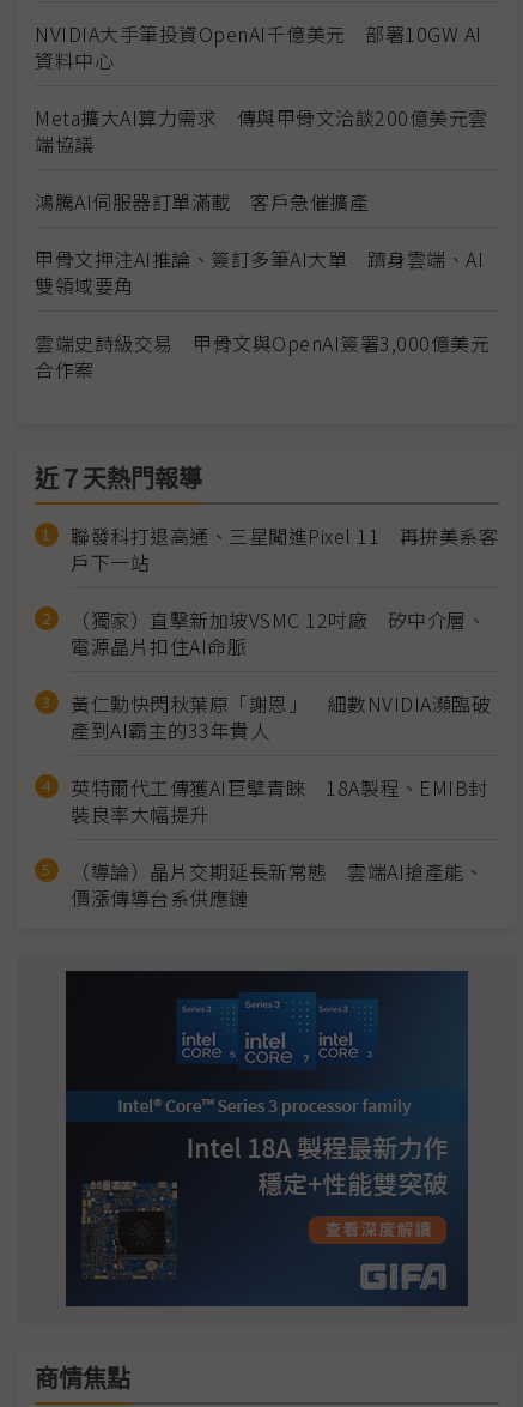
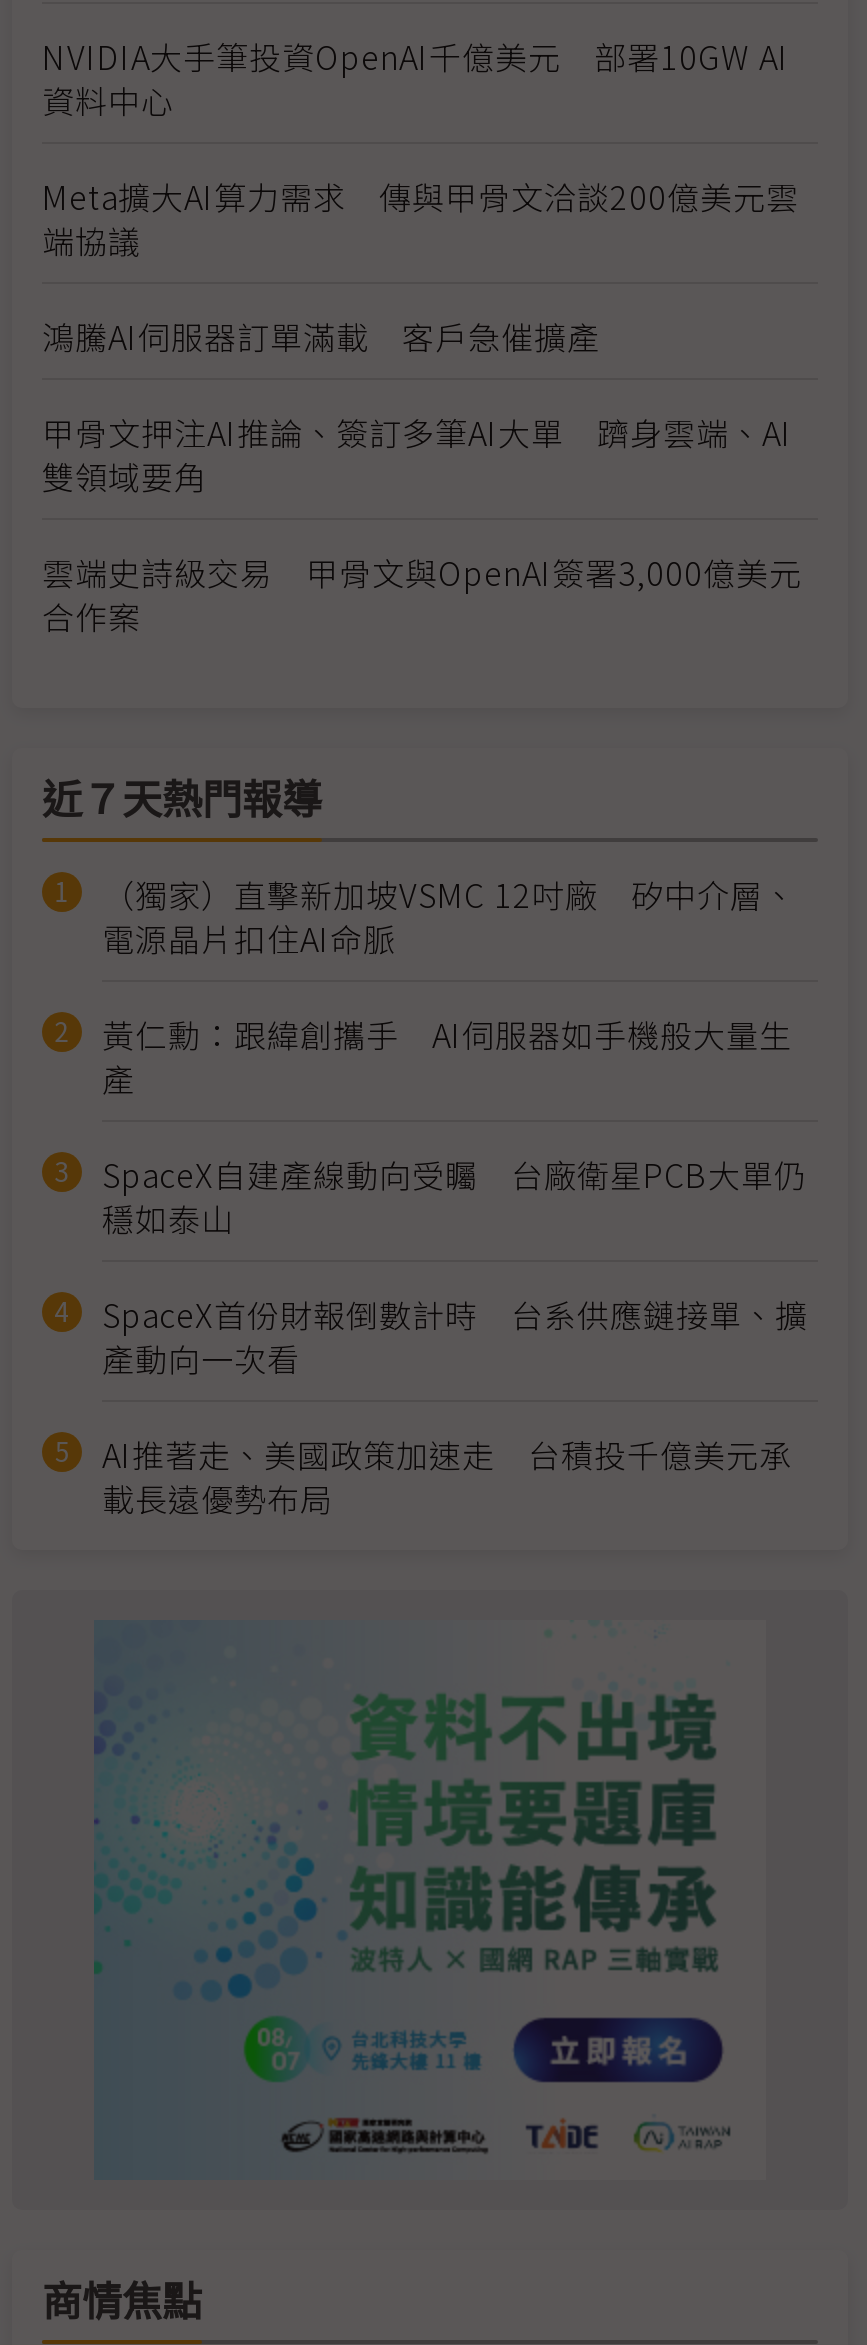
- 聯發科打退高通、三星闖進Pixel 11 再拚美系客
- 戶下一站

moved up: （獨家）直擊新加坡VSMC 12吋廠 矽中介層、 | 電源晶片扣住AI命脈

- 黃仁勳快閃秋葉原「謝恩」 細數NVIDIA瀕臨破
- 產到AI霸主的33年貴人
- 英特爾代工傳獲AI巨擘青睞 18A製程、EMIB封
- 裝良率大幅提升
- （導論）晶片交期延長新常態 雲端AI搶產能、
- 價漲傳導台系供應鏈
+ 黃仁勳：跟緯創攜手 AI伺服器如手機般大量生
+ 產
+ SpaceX自建產線動向受矚 台廠衛星PCB大單仍
+ 穩如泰山
+ SpaceX首份財報倒數計時 台系供應鏈接單、擴
+ 產動向一次看
+ AI推著走、美國政策加速走 台積投千億美元承
+ 載長遠優勢布局

- [image]
+ [image]
